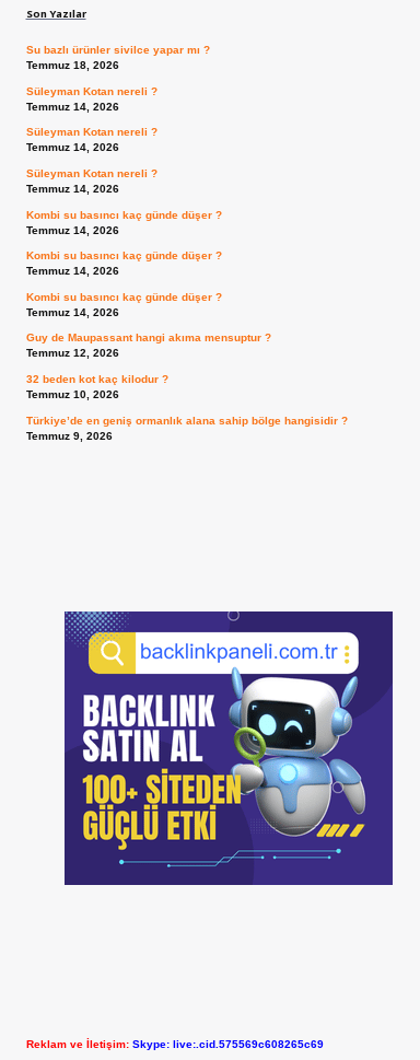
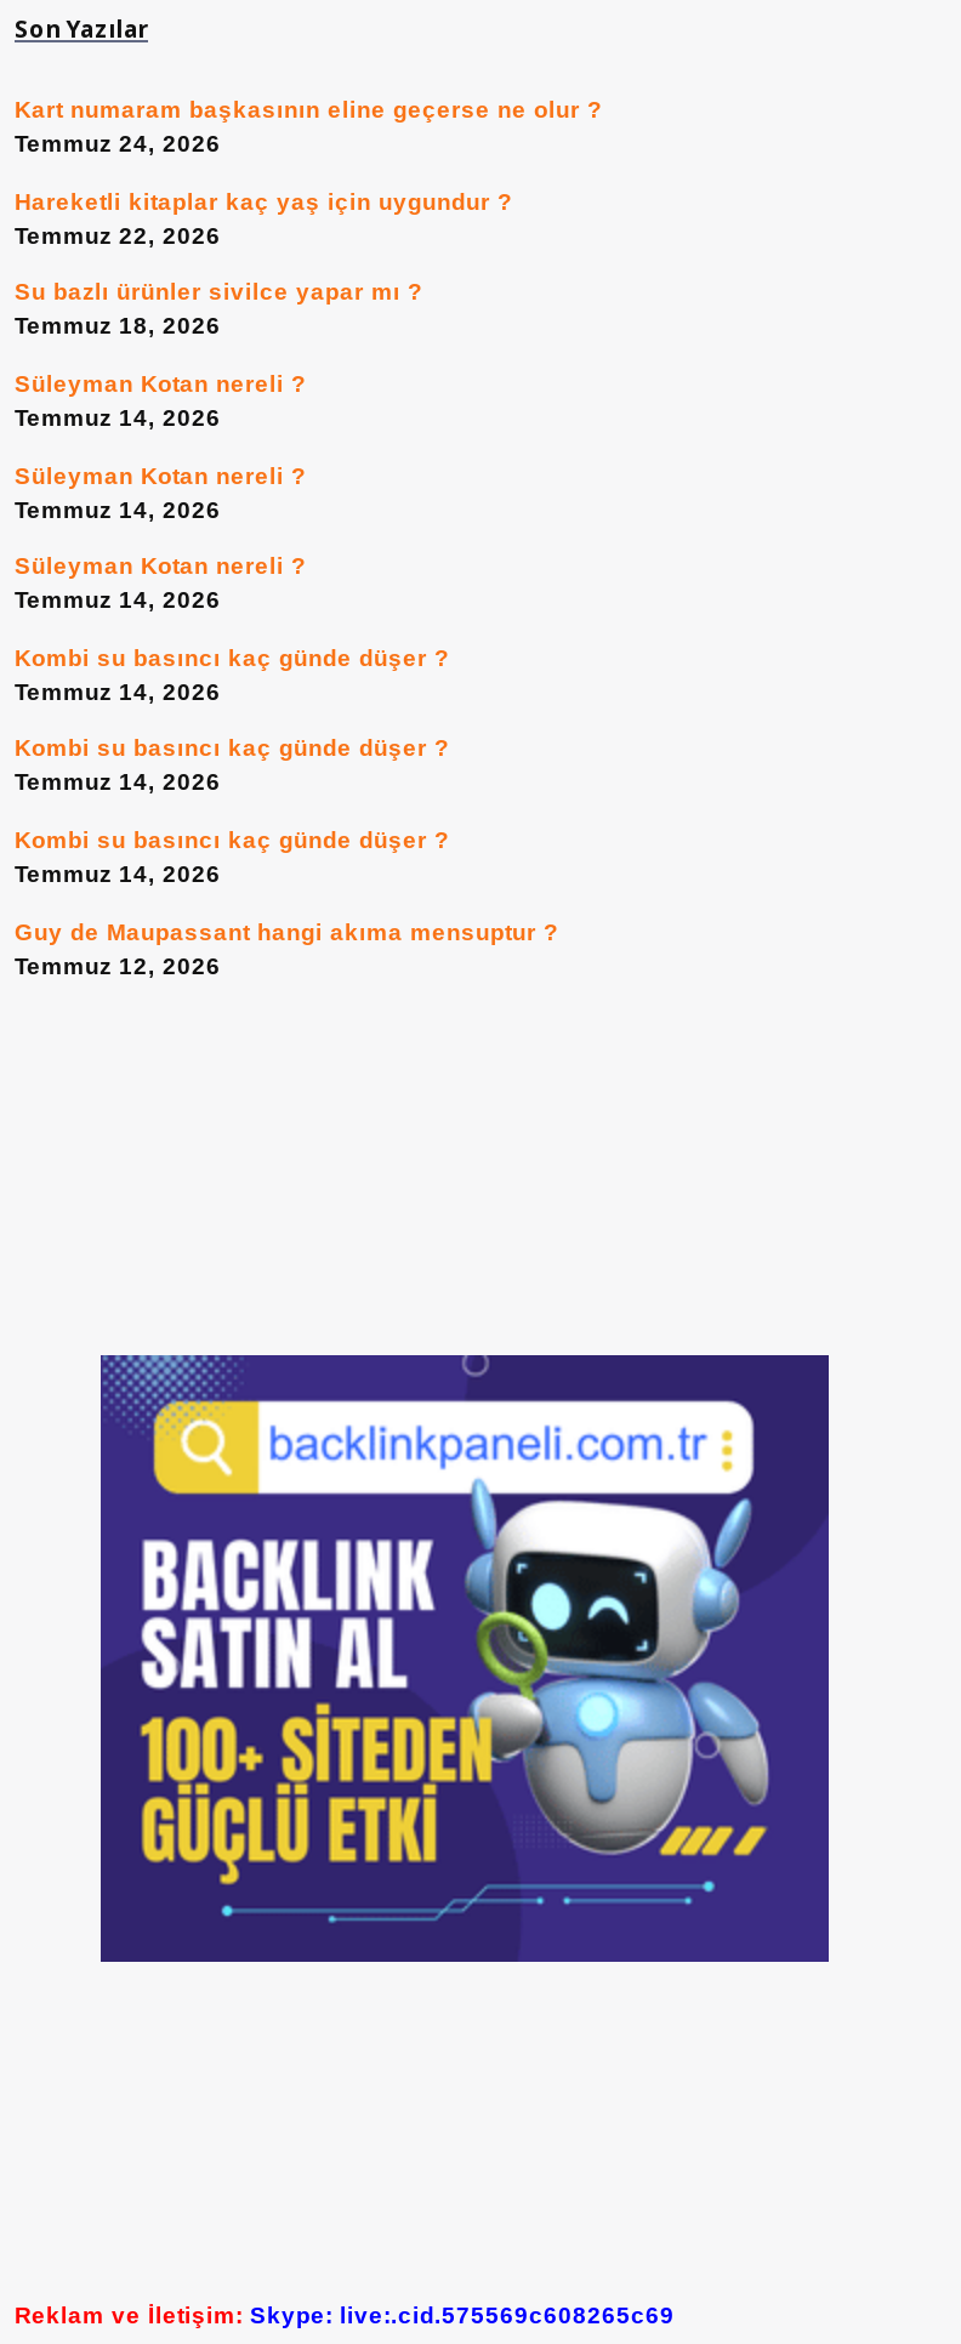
+ Kart numaram başkasının eline geçerse ne olur ?
+ Temmuz 24, 2026
+ Hareketli kitaplar kaç yaş için uygundur ?
+ Temmuz 22, 2026

moved down: Su bazlı ürünler sivilce yapar mı ? | Temmuz 18, 2026 | Süleyman Kotan nereli ? | ... | Guy de Maupassant hangi akıma mensuptur ? | Temmuz 12, 2026

- 32 beden kot kaç kilodur ?
- Temmuz 10, 2026
- Türkiye’de en geniş ormanlık alana sahip bölge hangisidir ?
- Temmuz 9, 2026
